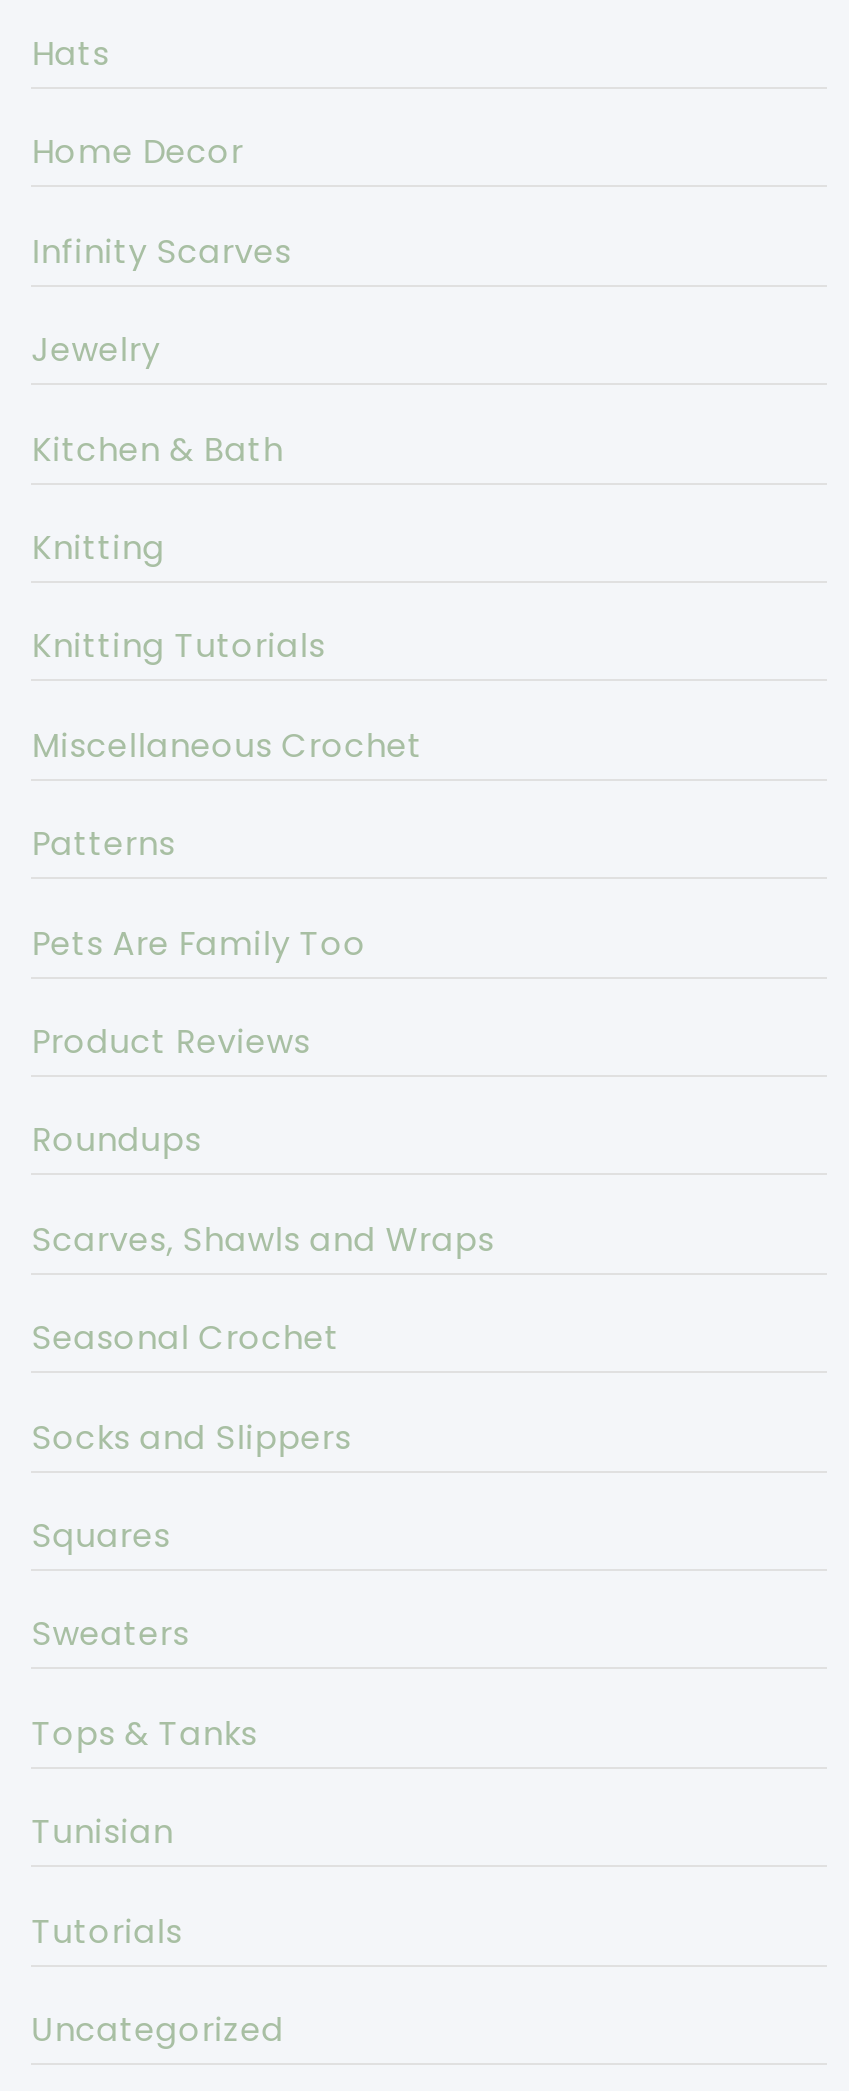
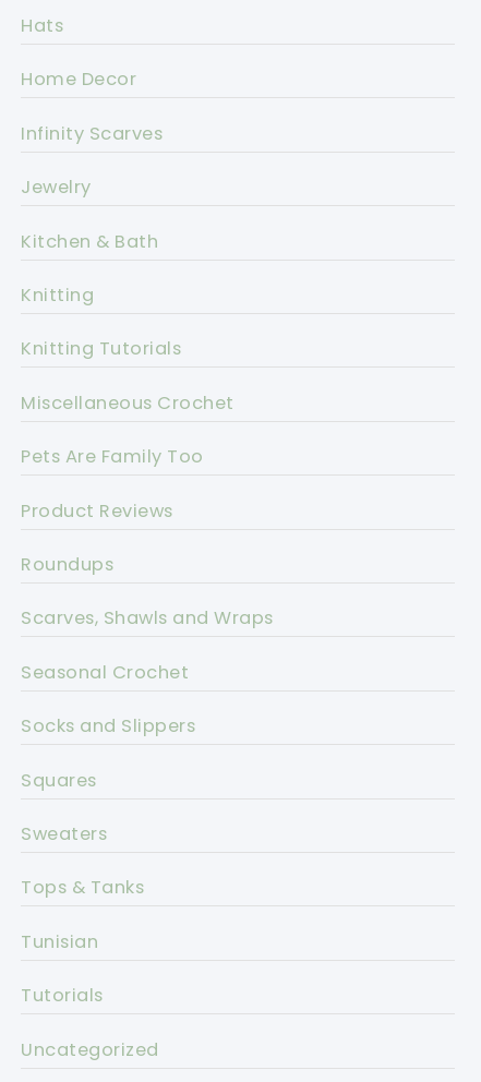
- Patterns
